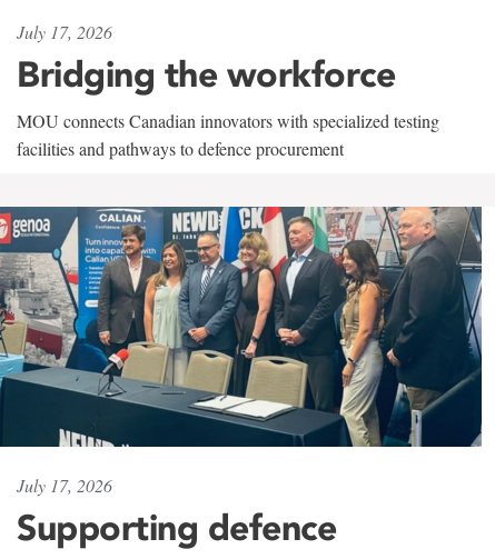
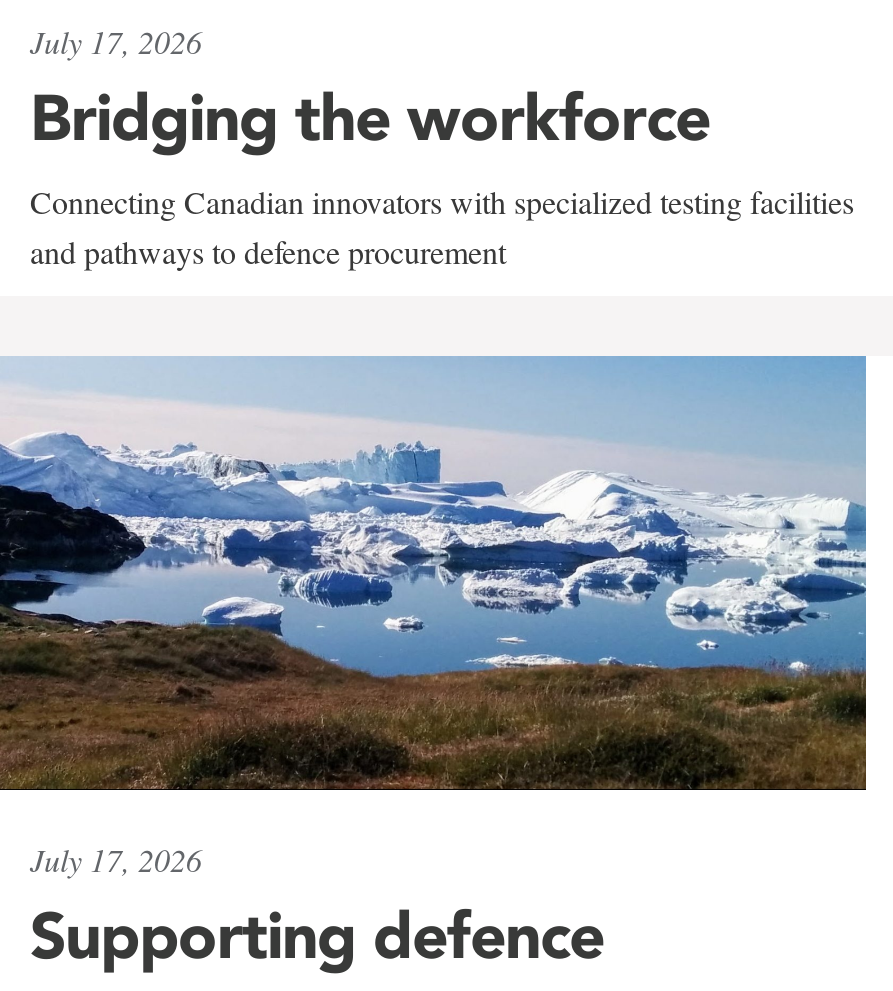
- MOU connects Canadian innovators with specialized testing
- facilities and pathways to defence procurement
+ Connecting Canadian innovators with specialized testing facilities
+ and pathways to defence procurement

- [image]
+ [image]
